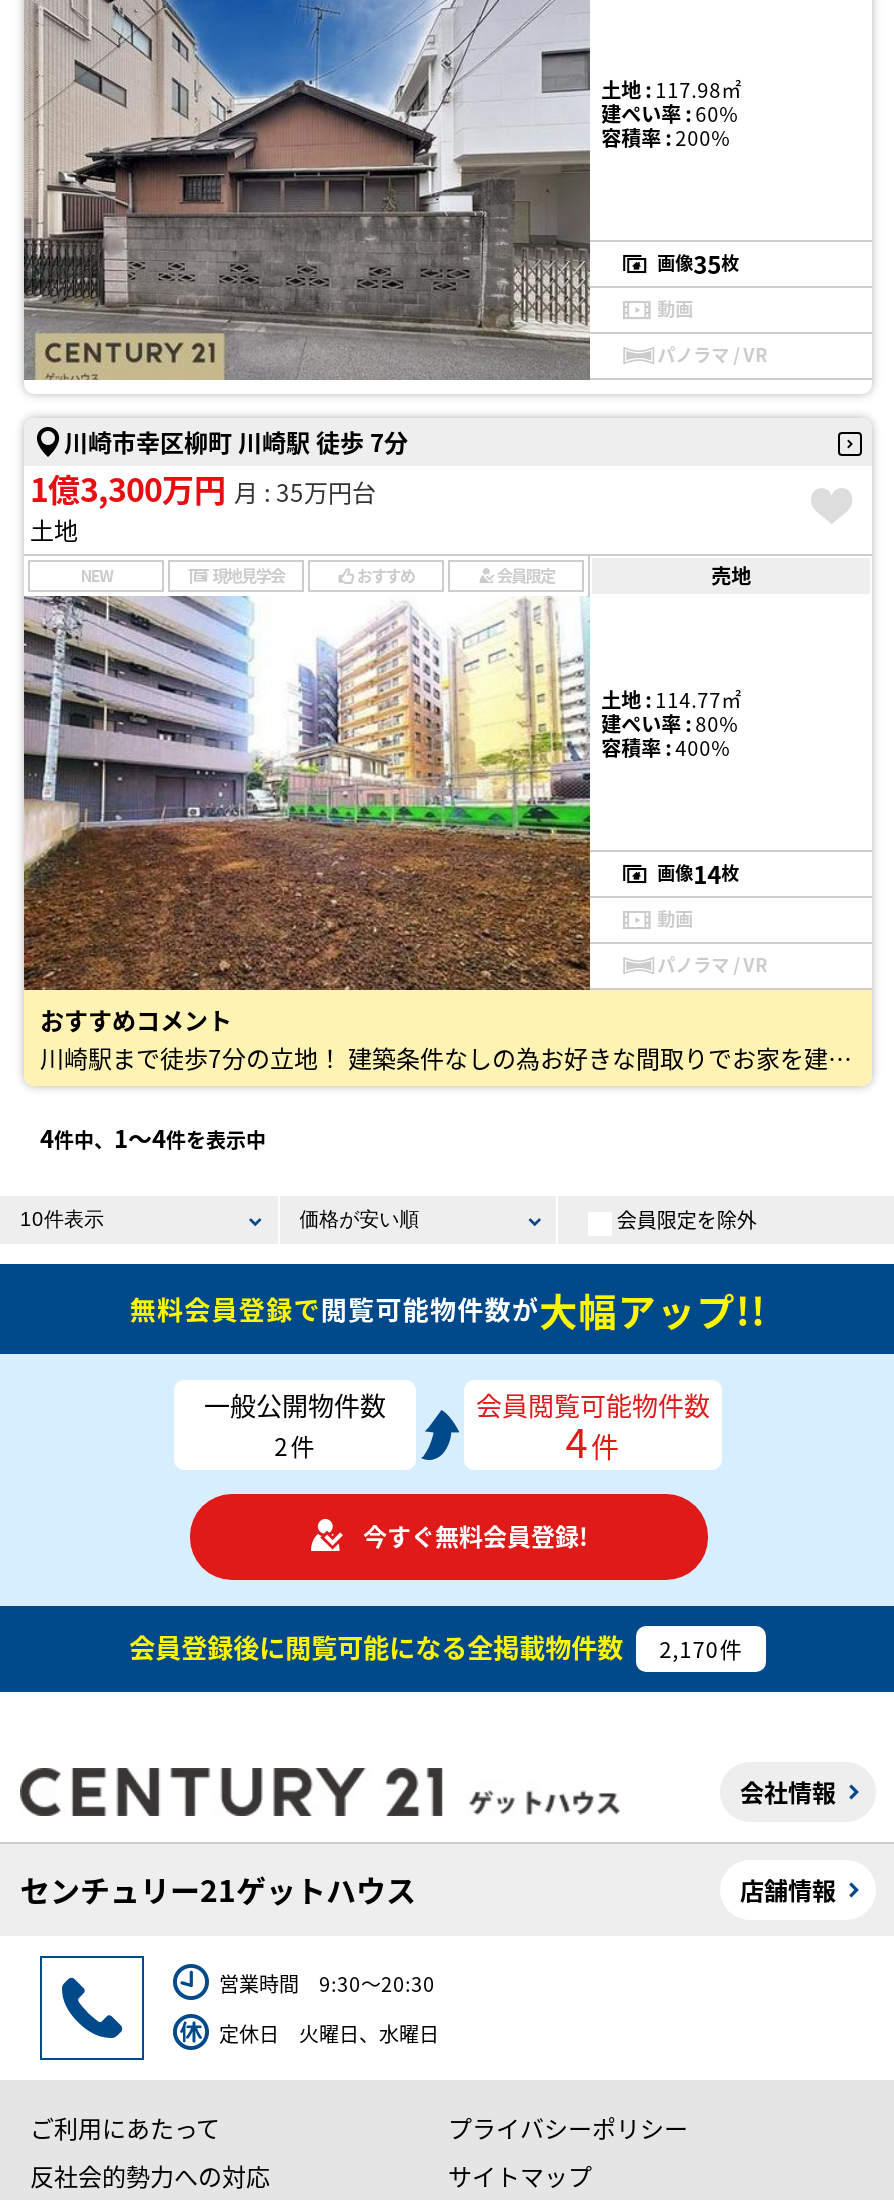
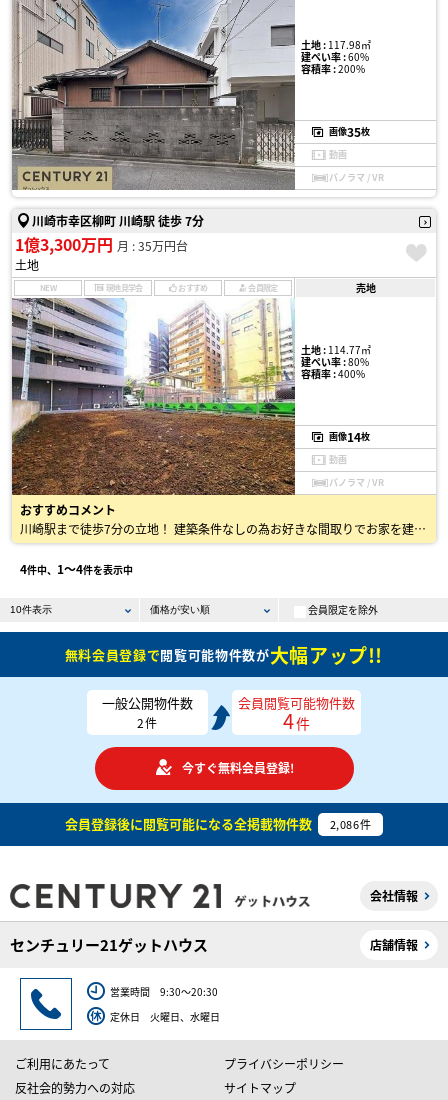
- 会員登録後に閲覧可能になる全掲載物件数 2,170件
+ 会員登録後に閲覧可能になる全掲載物件数 2,086件
